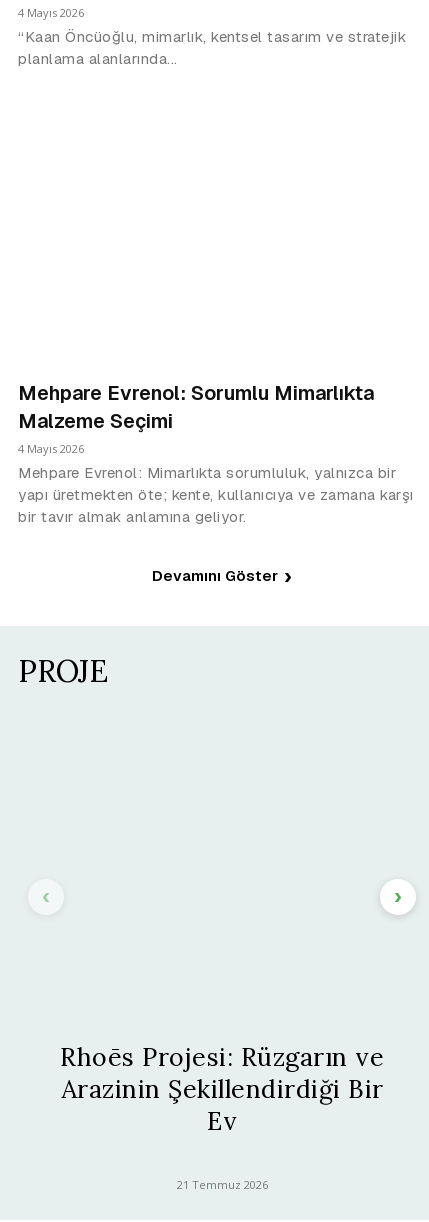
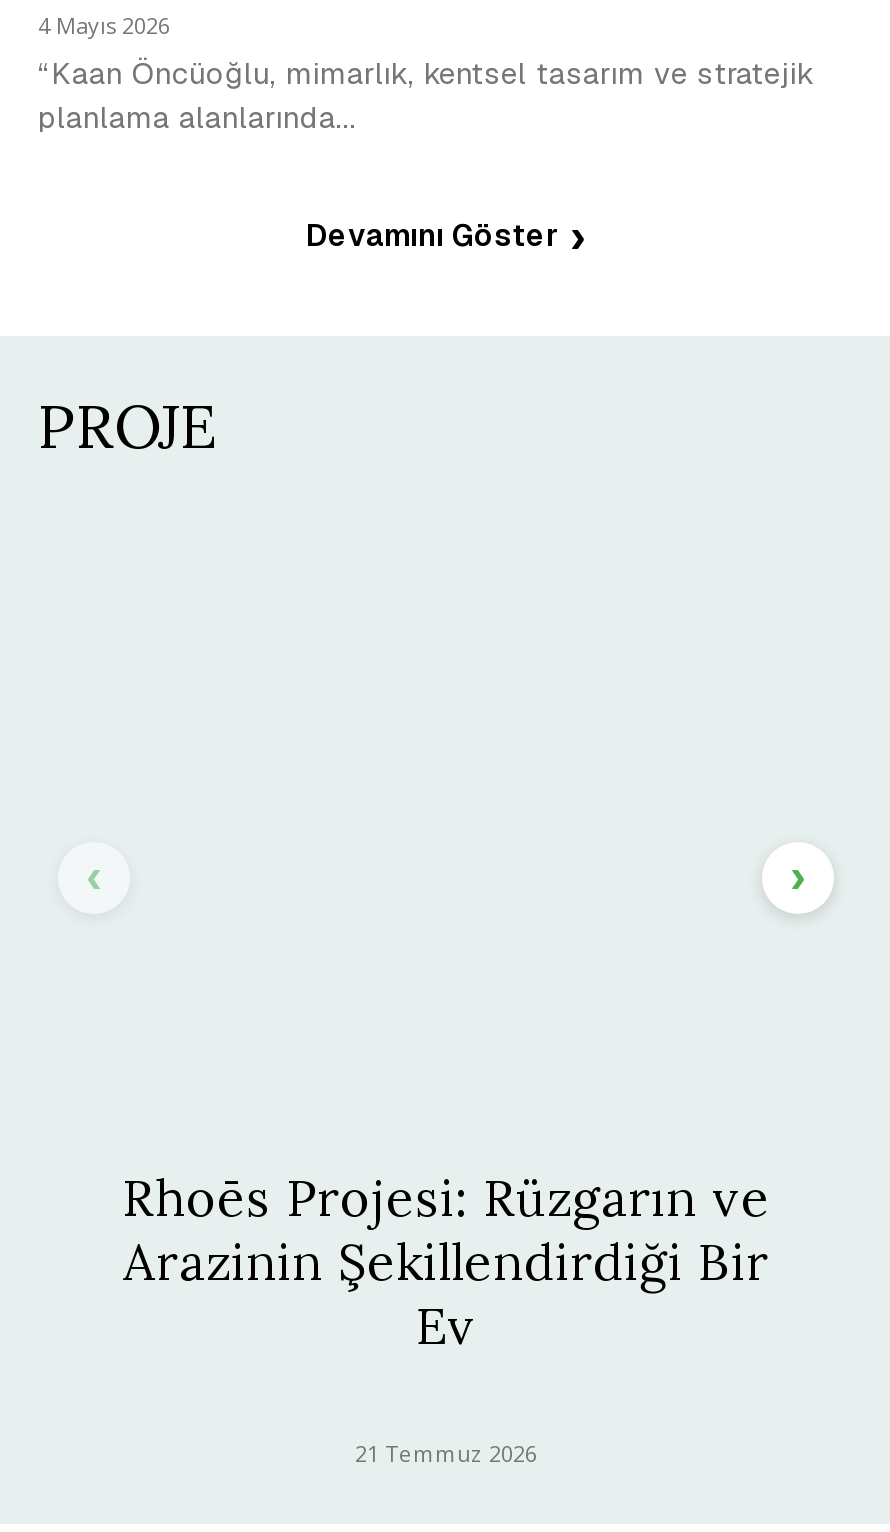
- Mehpare Evrenol: Sorumlu Mimarlıkta
- Malzeme Seçimi
- 4 Mayıs 2026
- Mehpare Evrenol: Mimarlıkta sorumluluk, yalnızca bir
- yapı üretmekten öte; kente, kullanıcıya ve zamana karşı
- bir tavır almak anlamına geliyor.
